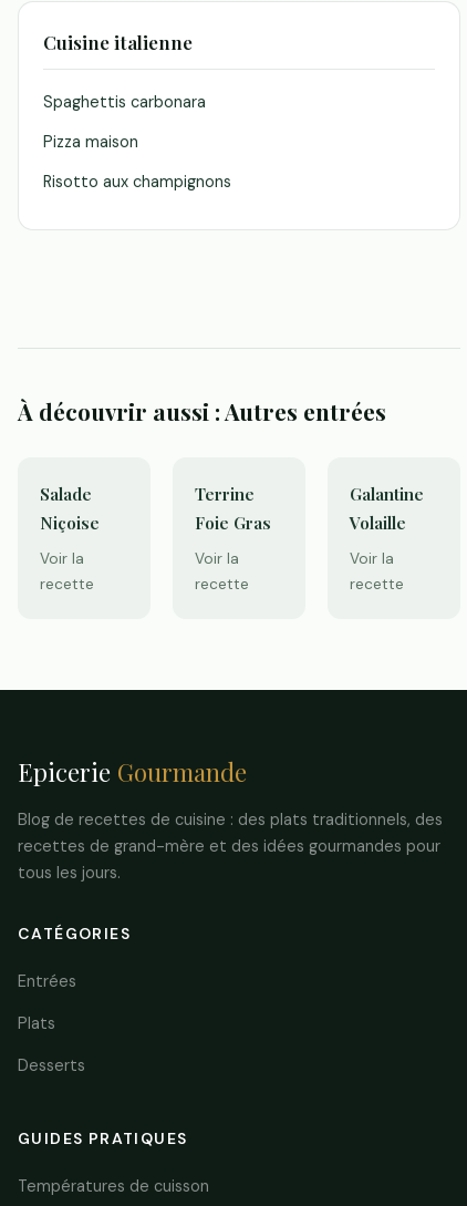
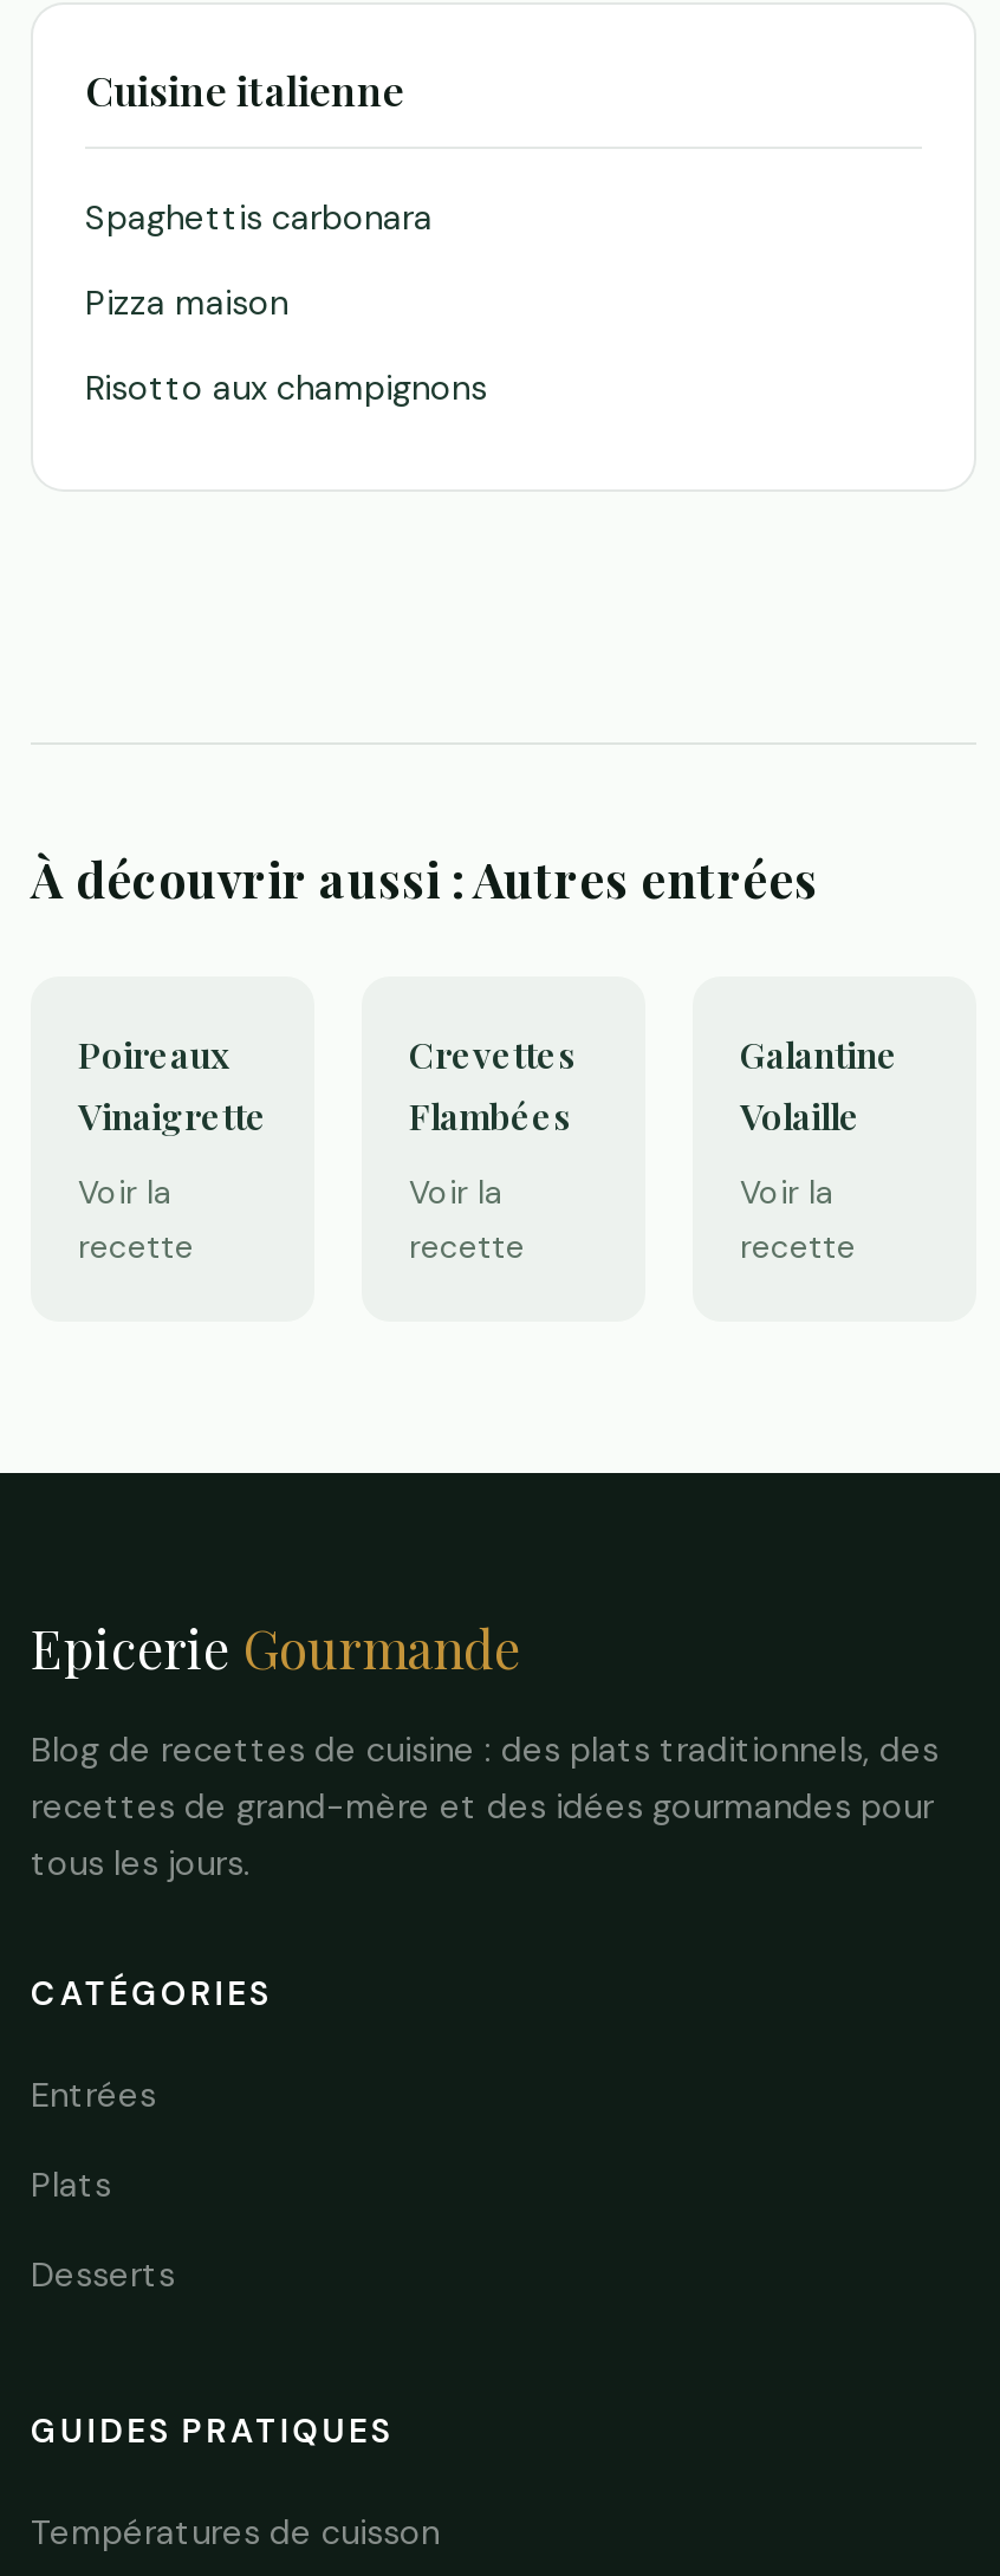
- Salade
- Niçoise
+ Poireaux
+ Vinaigrette

- Terrine
- Foie Gras
+ Crevettes
+ Flambées
